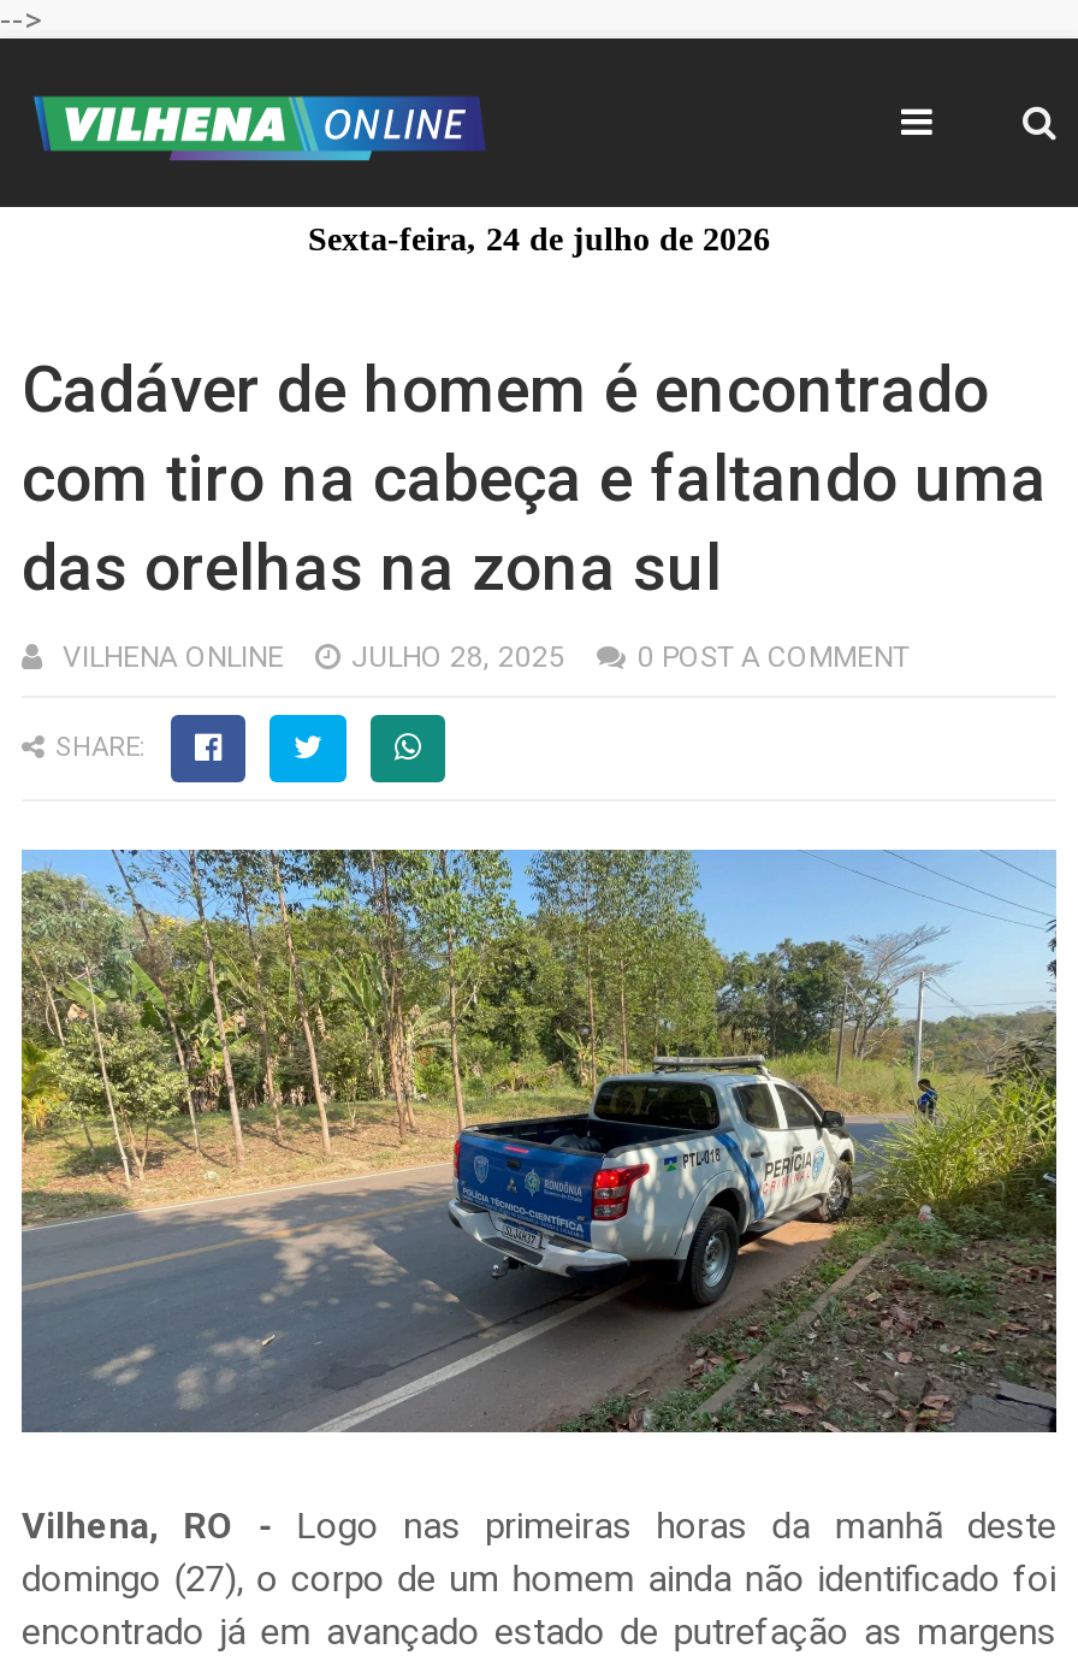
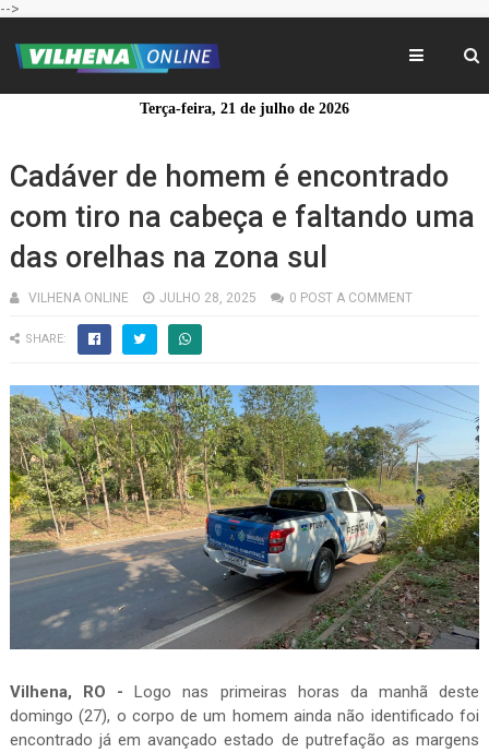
- Sexta-feira, 24 de julho de 2026
+ Terça-feira, 21 de julho de 2026
